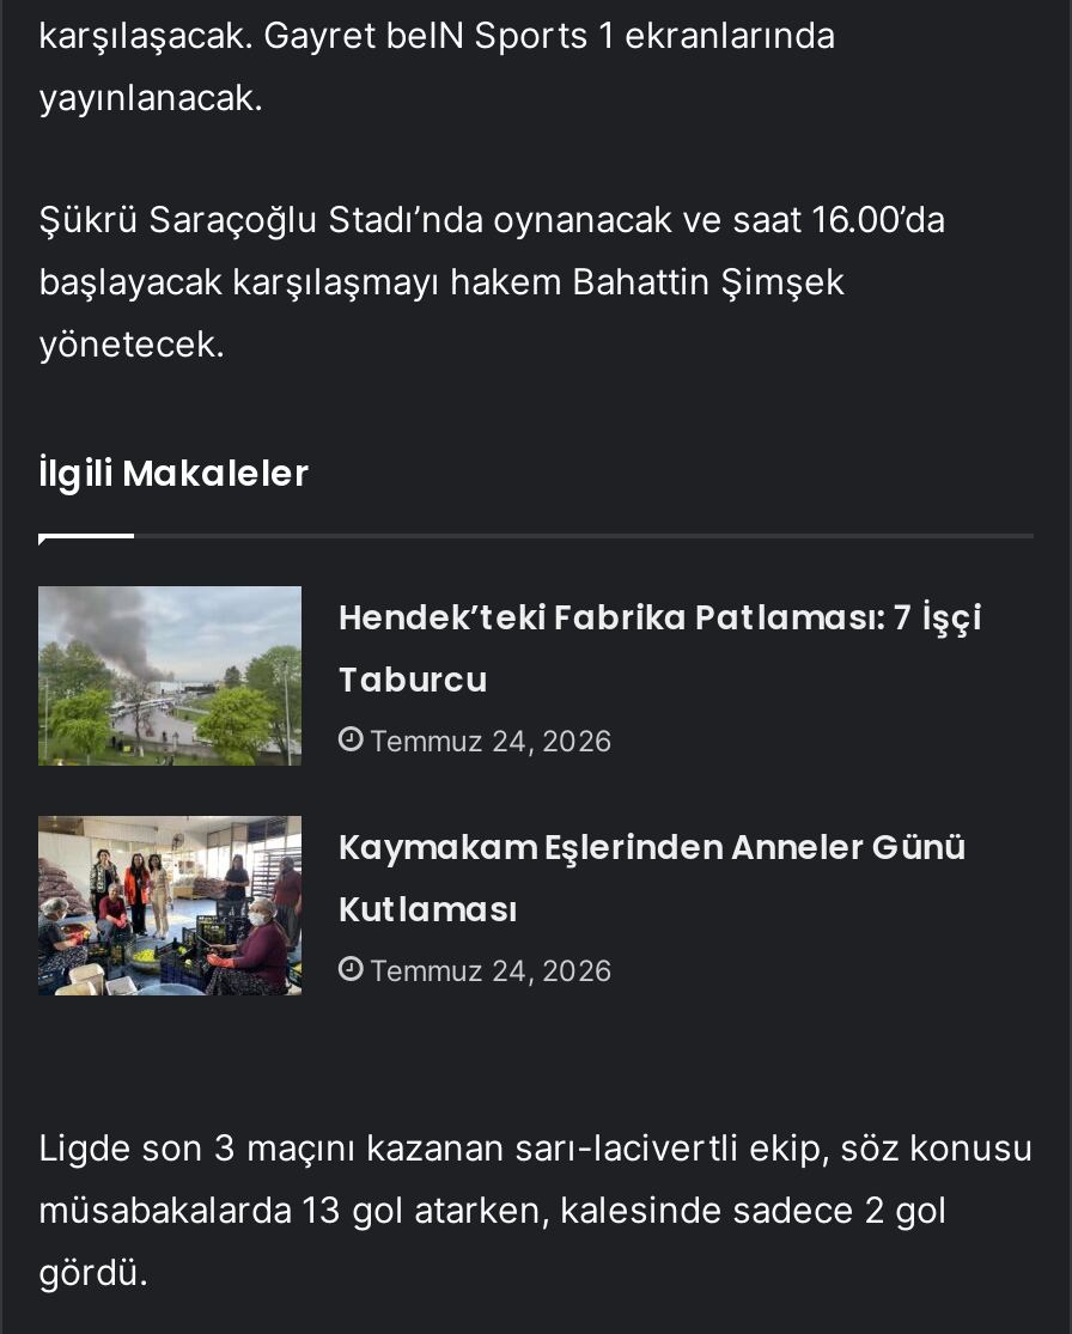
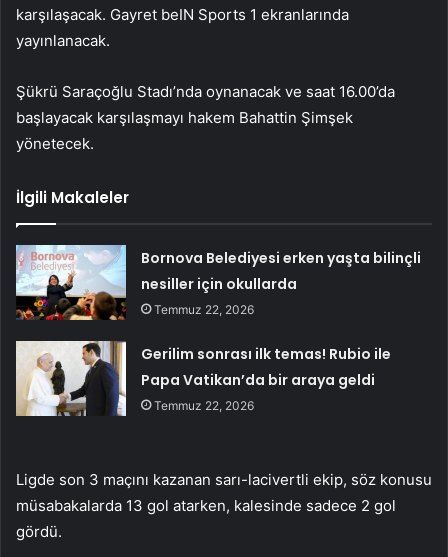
- [image]
- Hendek’teki Fabrika Patlaması: 7 İşçi
- Taburcu
- Temmuz 24, 2026
+ [image]
+ Bornova Belediyesi erken yaşta bilinçli
+ nesiller için okullarda
+ Temmuz 22, 2026

- [image]
- Kaymakam Eşlerinden Anneler Günü
- Kutlaması
- Temmuz 24, 2026
+ [image]
+ Gerilim sonrası ilk temas! Rubio ile
+ Papa Vatikan’da bir araya geldi
+ Temmuz 22, 2026
